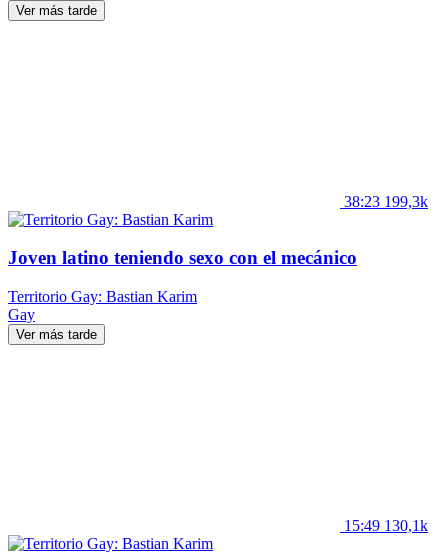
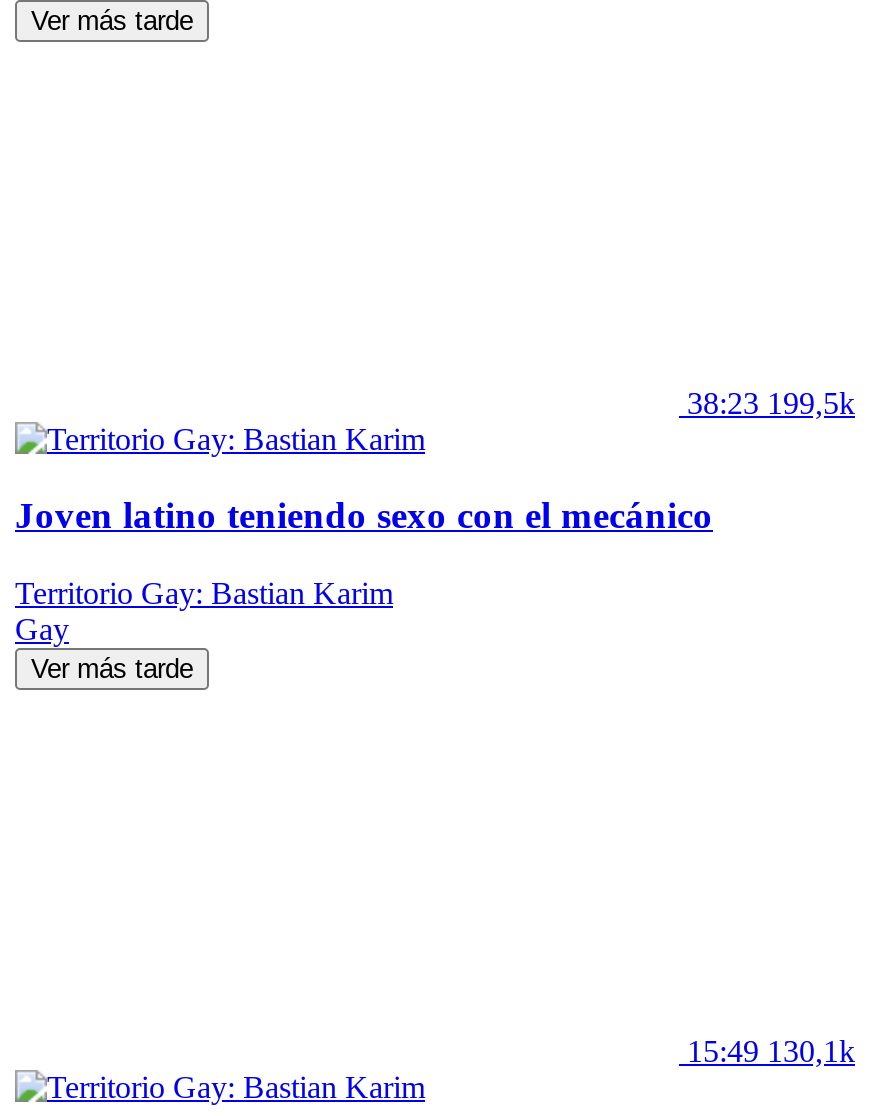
- 38:23 199,3k
+ 38:23 199,5k
